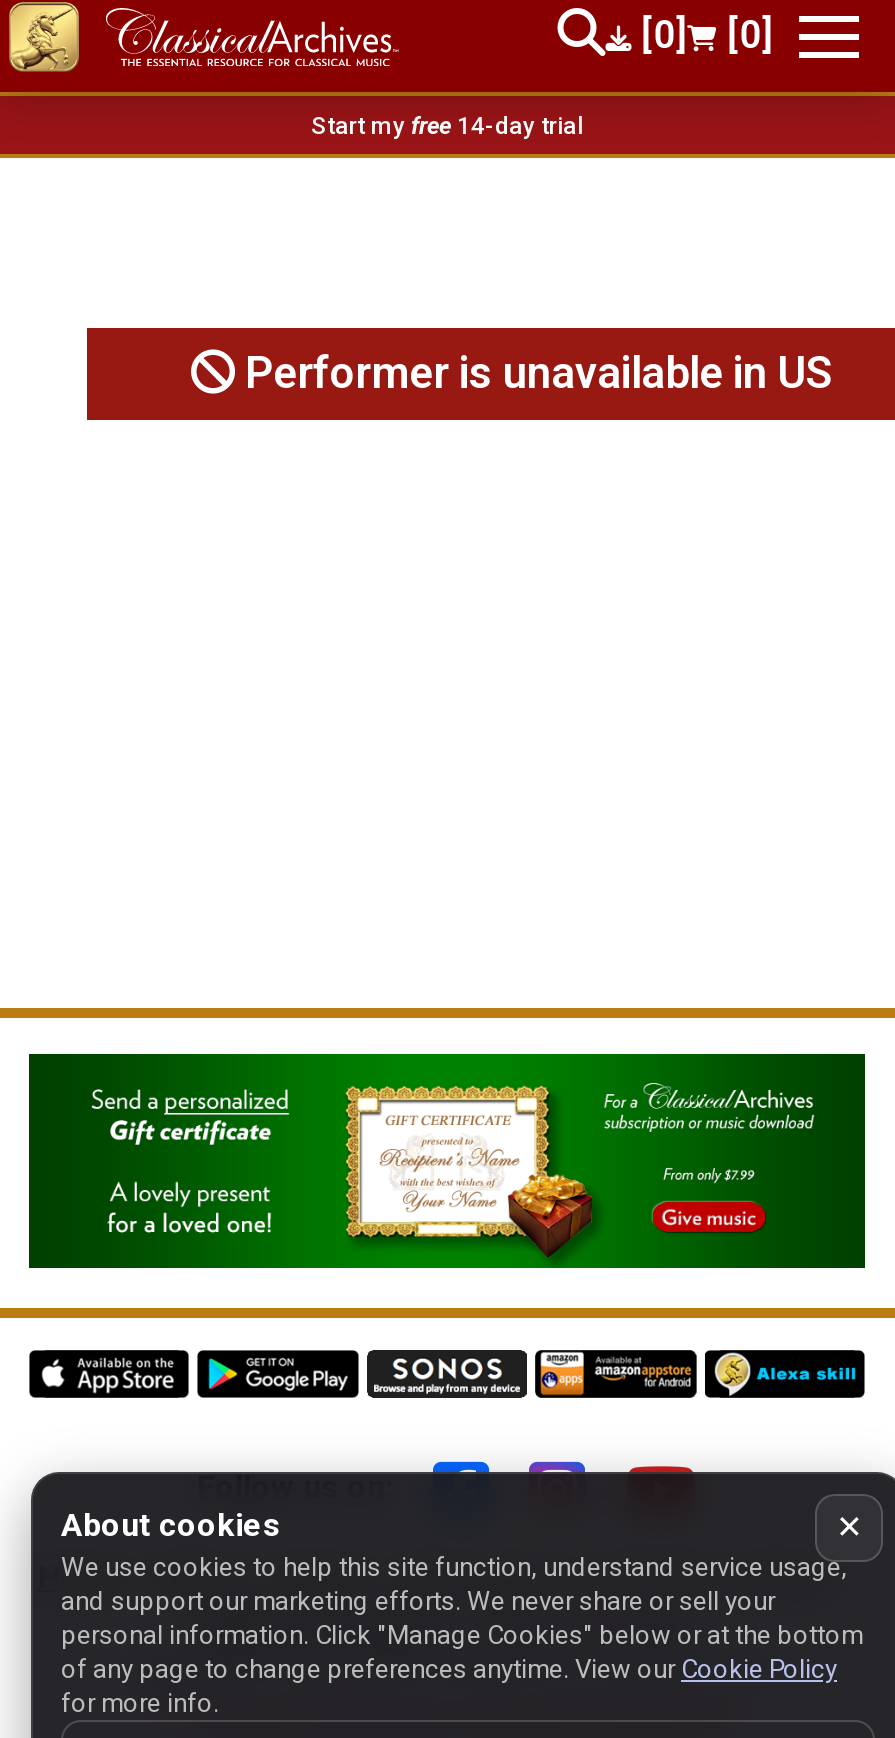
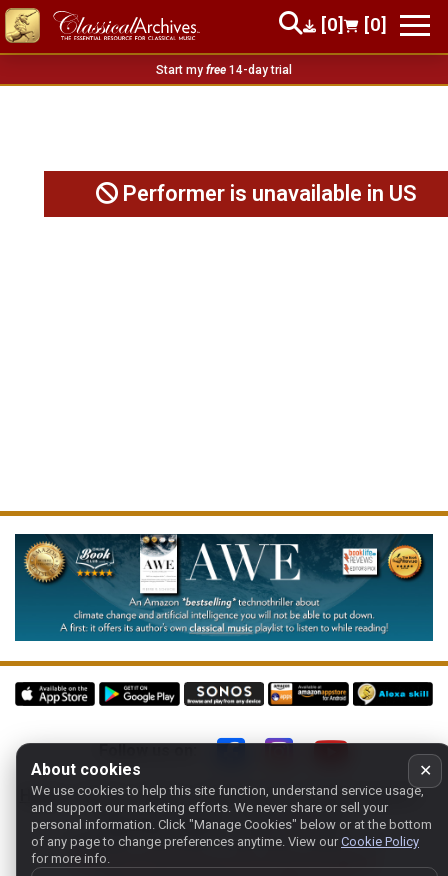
- [image]
+ [image]
